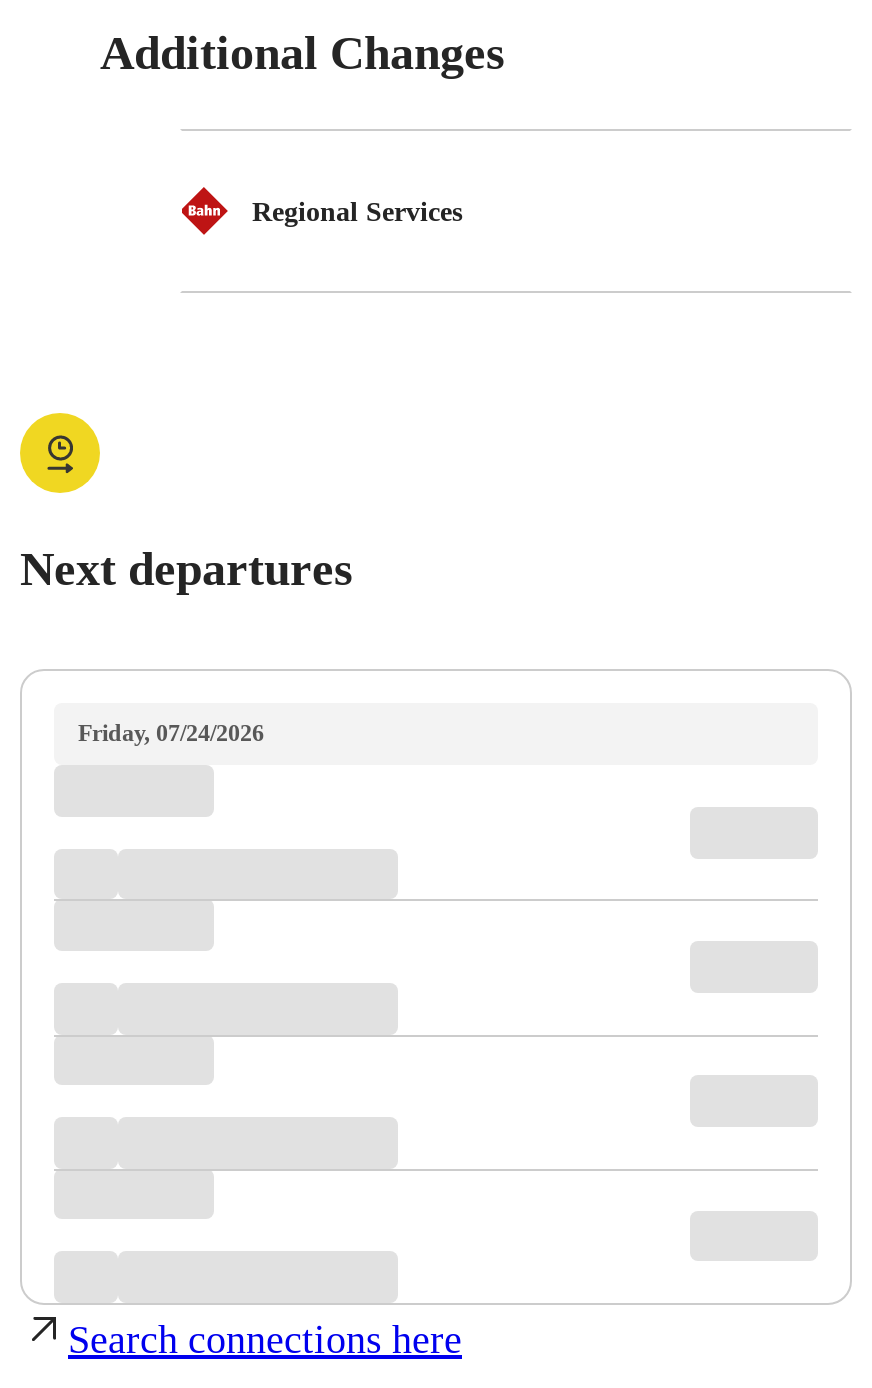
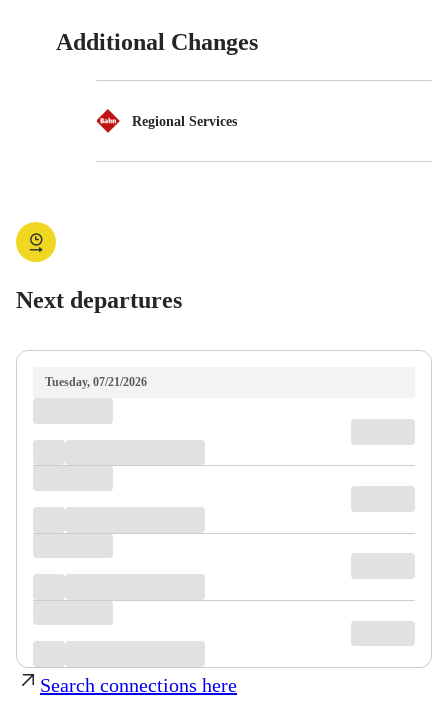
- Friday, 07/24/2026
+ Tuesday, 07/21/2026
